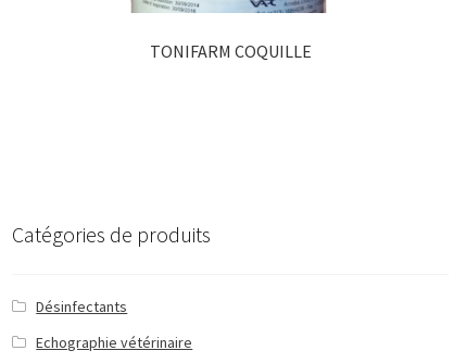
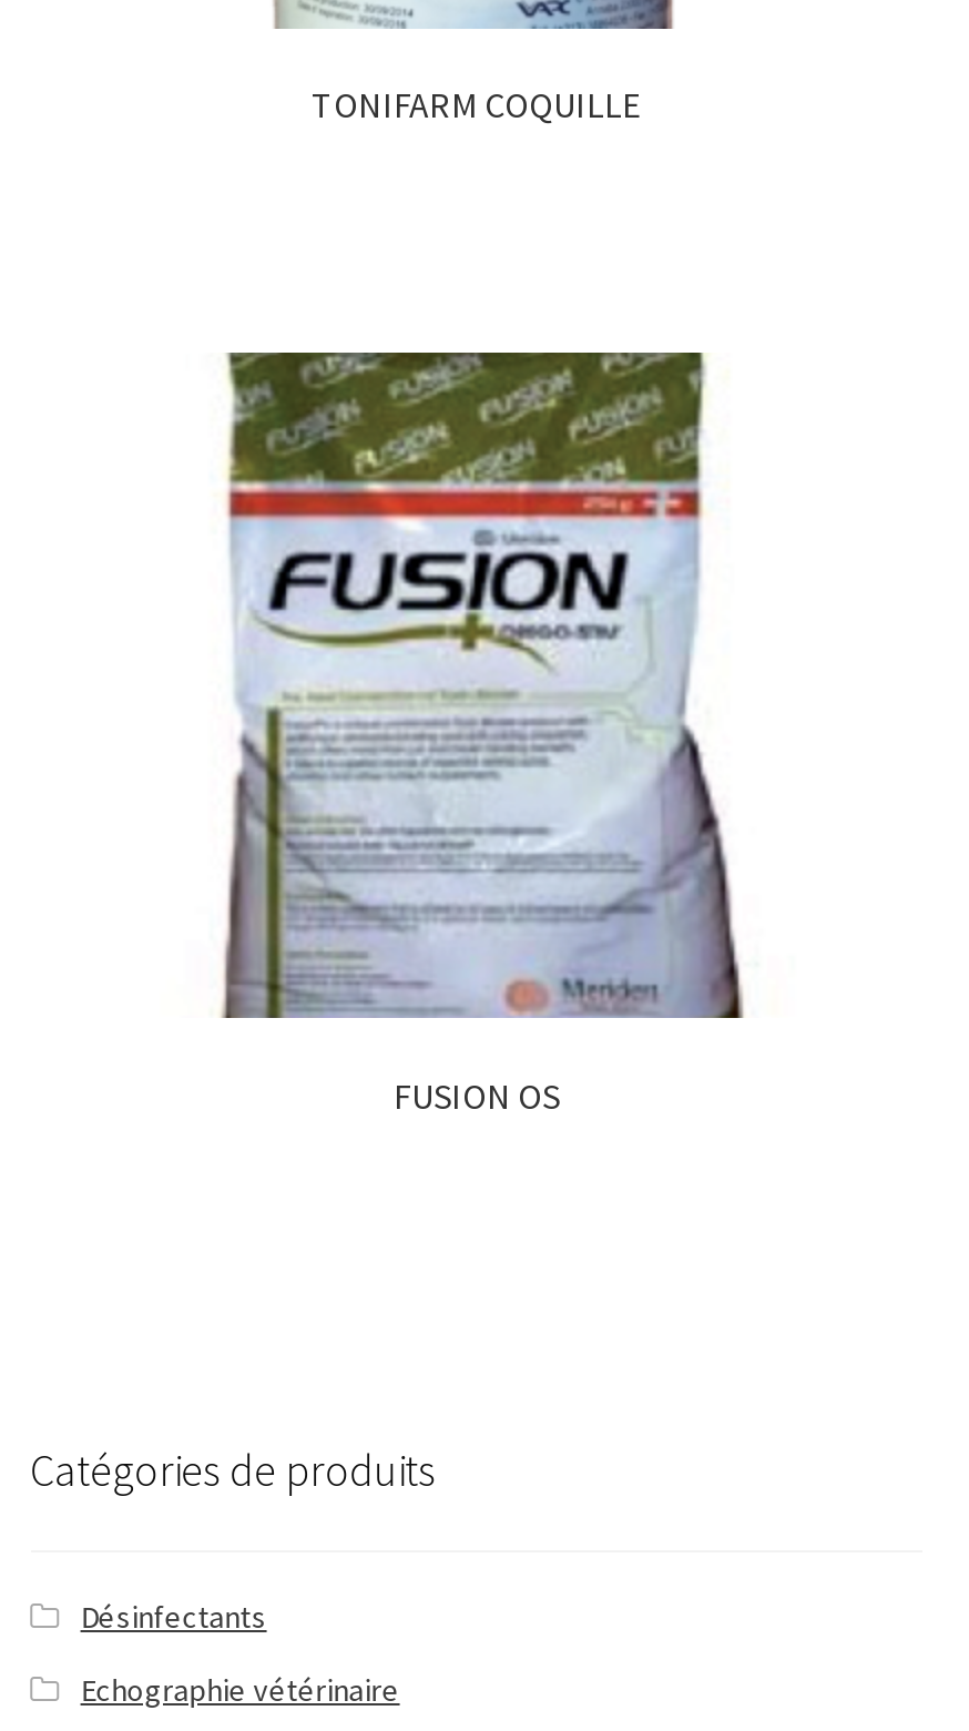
+ [image]
+ FUSION OS
